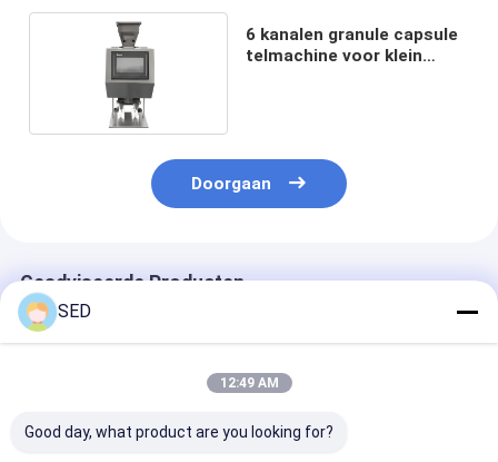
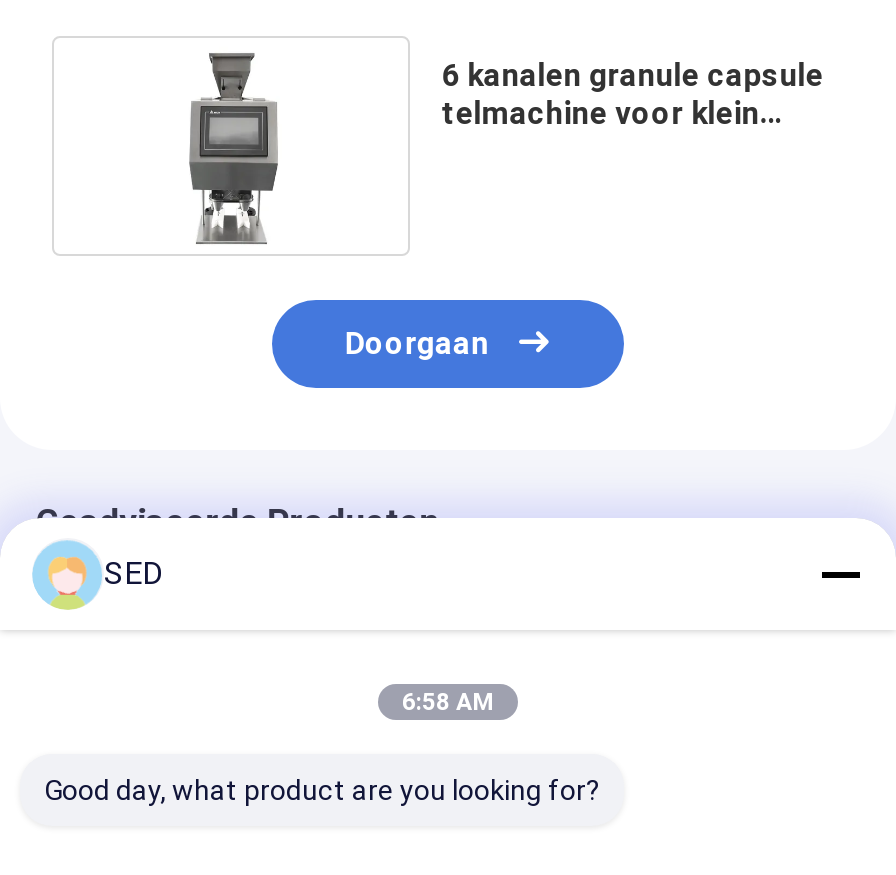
- 12:49 AM
+ 6:58 AM
